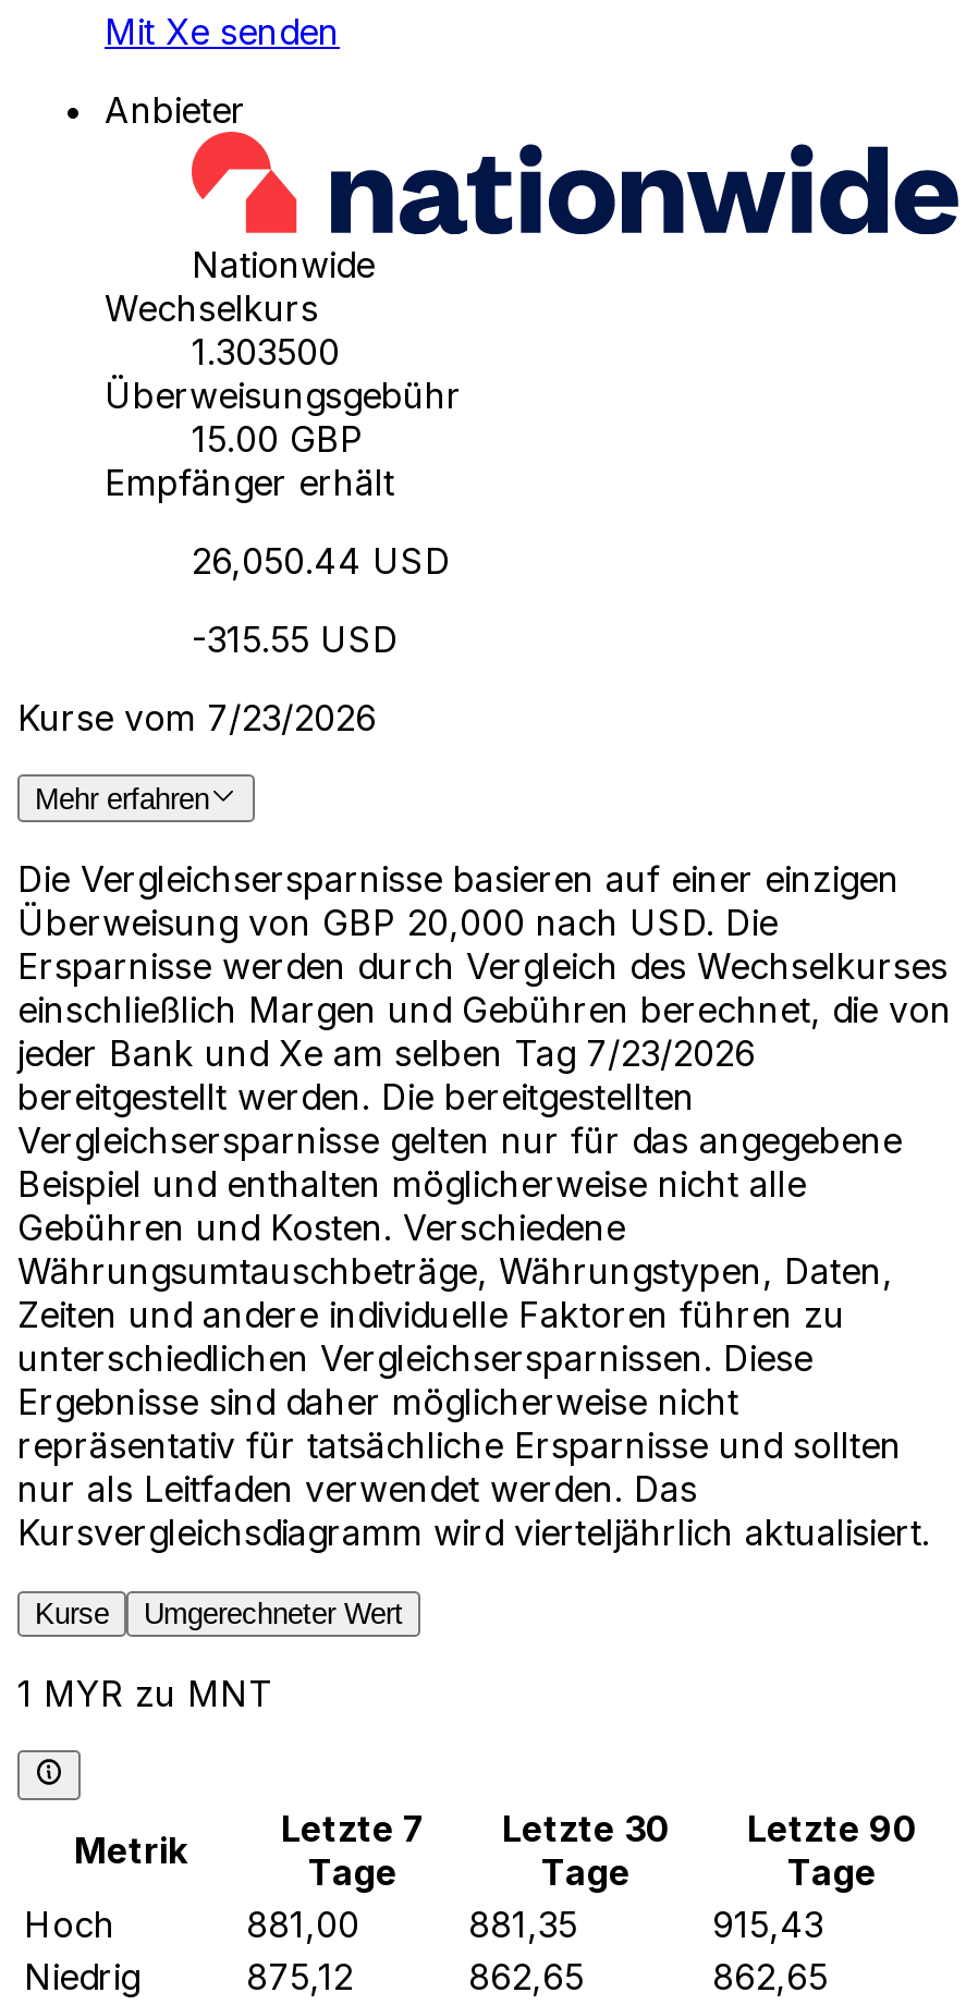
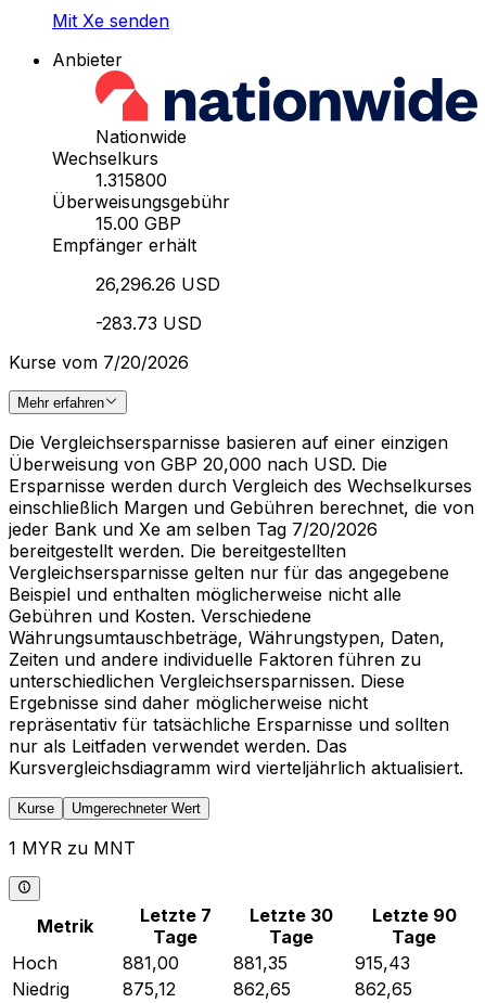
- 1.303500
+ 1.315800

- 26,050.44 USD
+ 26,296.26 USD

- -315.55 USD
+ -283.73 USD

- Kurse vom 7/23/2026
+ Kurse vom 7/20/2026

- jeder Bank und Xe am selben Tag 7/23/2026
+ jeder Bank und Xe am selben Tag 7/20/2026
